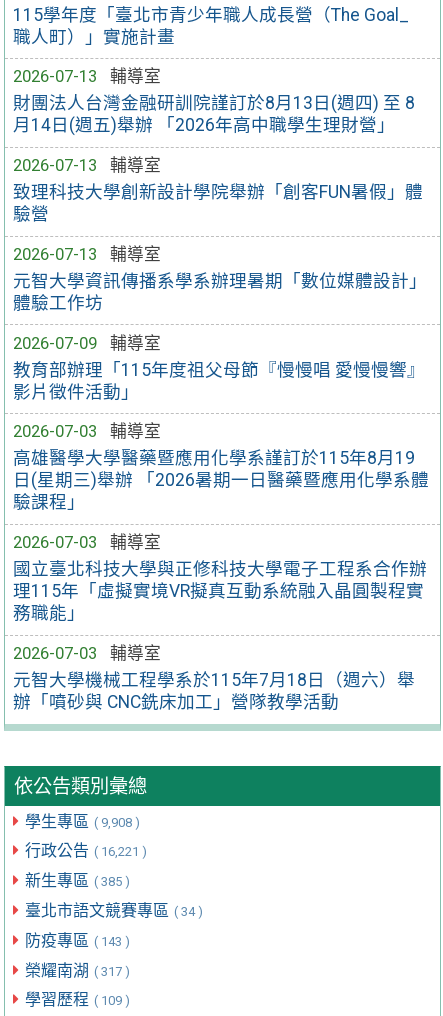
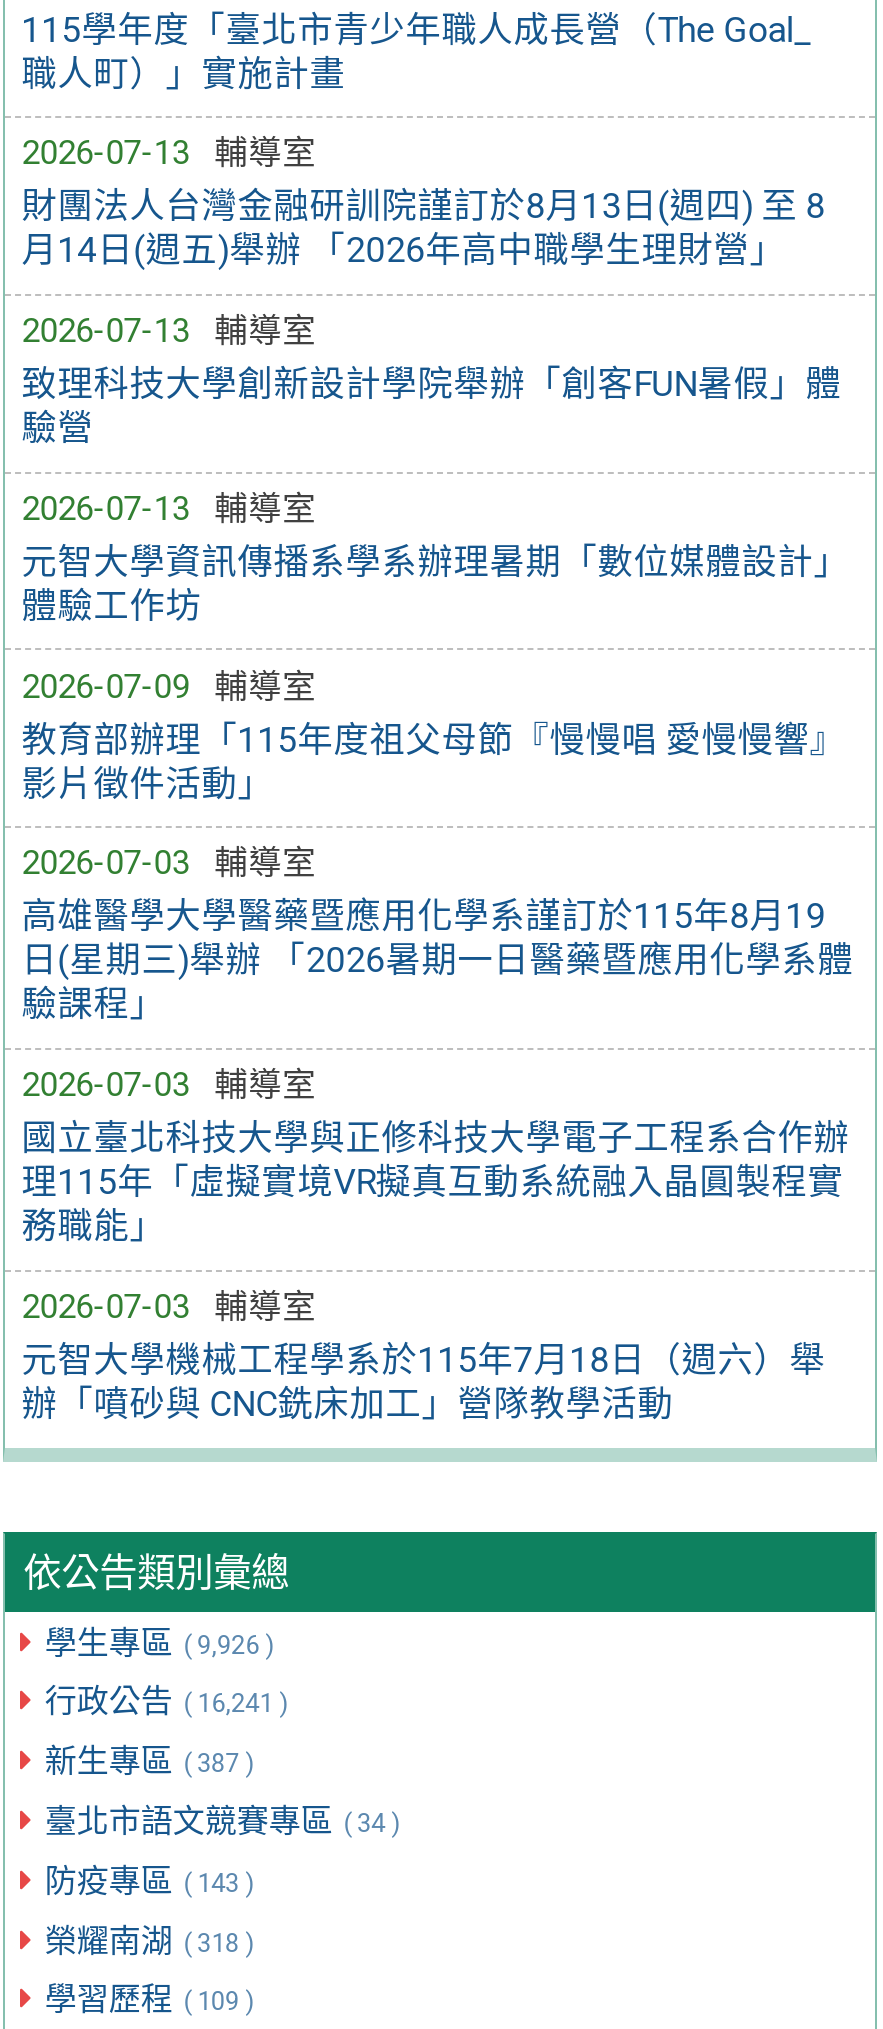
- 學生專區 ( 9,908 )
+ 學生專區 ( 9,926 )

- 行政公告 ( 16,221 )
+ 行政公告 ( 16,241 )

- 新生專區 ( 385 )
+ 新生專區 ( 387 )

- 榮耀南湖 ( 317 )
+ 榮耀南湖 ( 318 )
